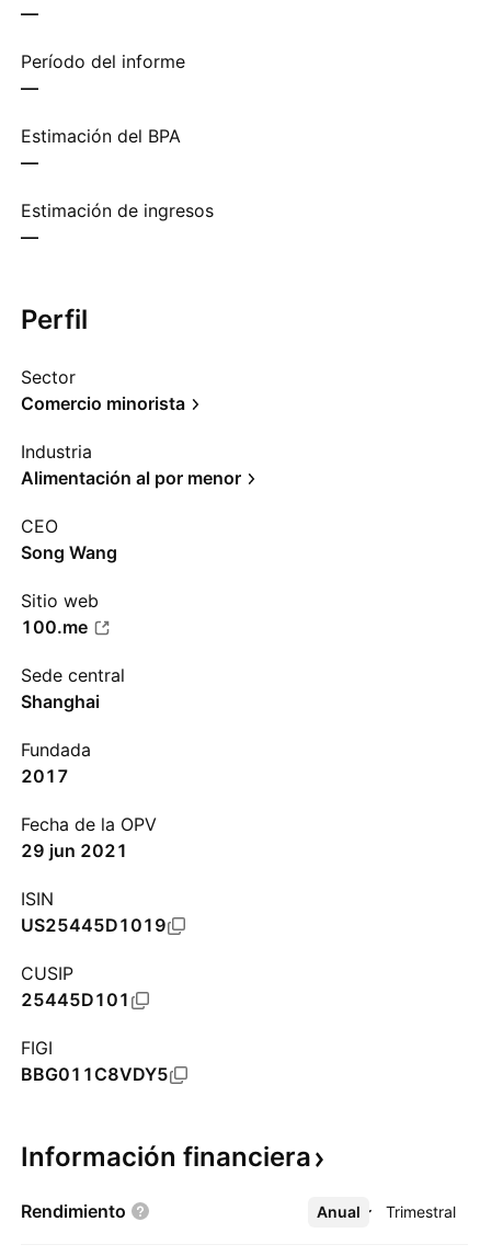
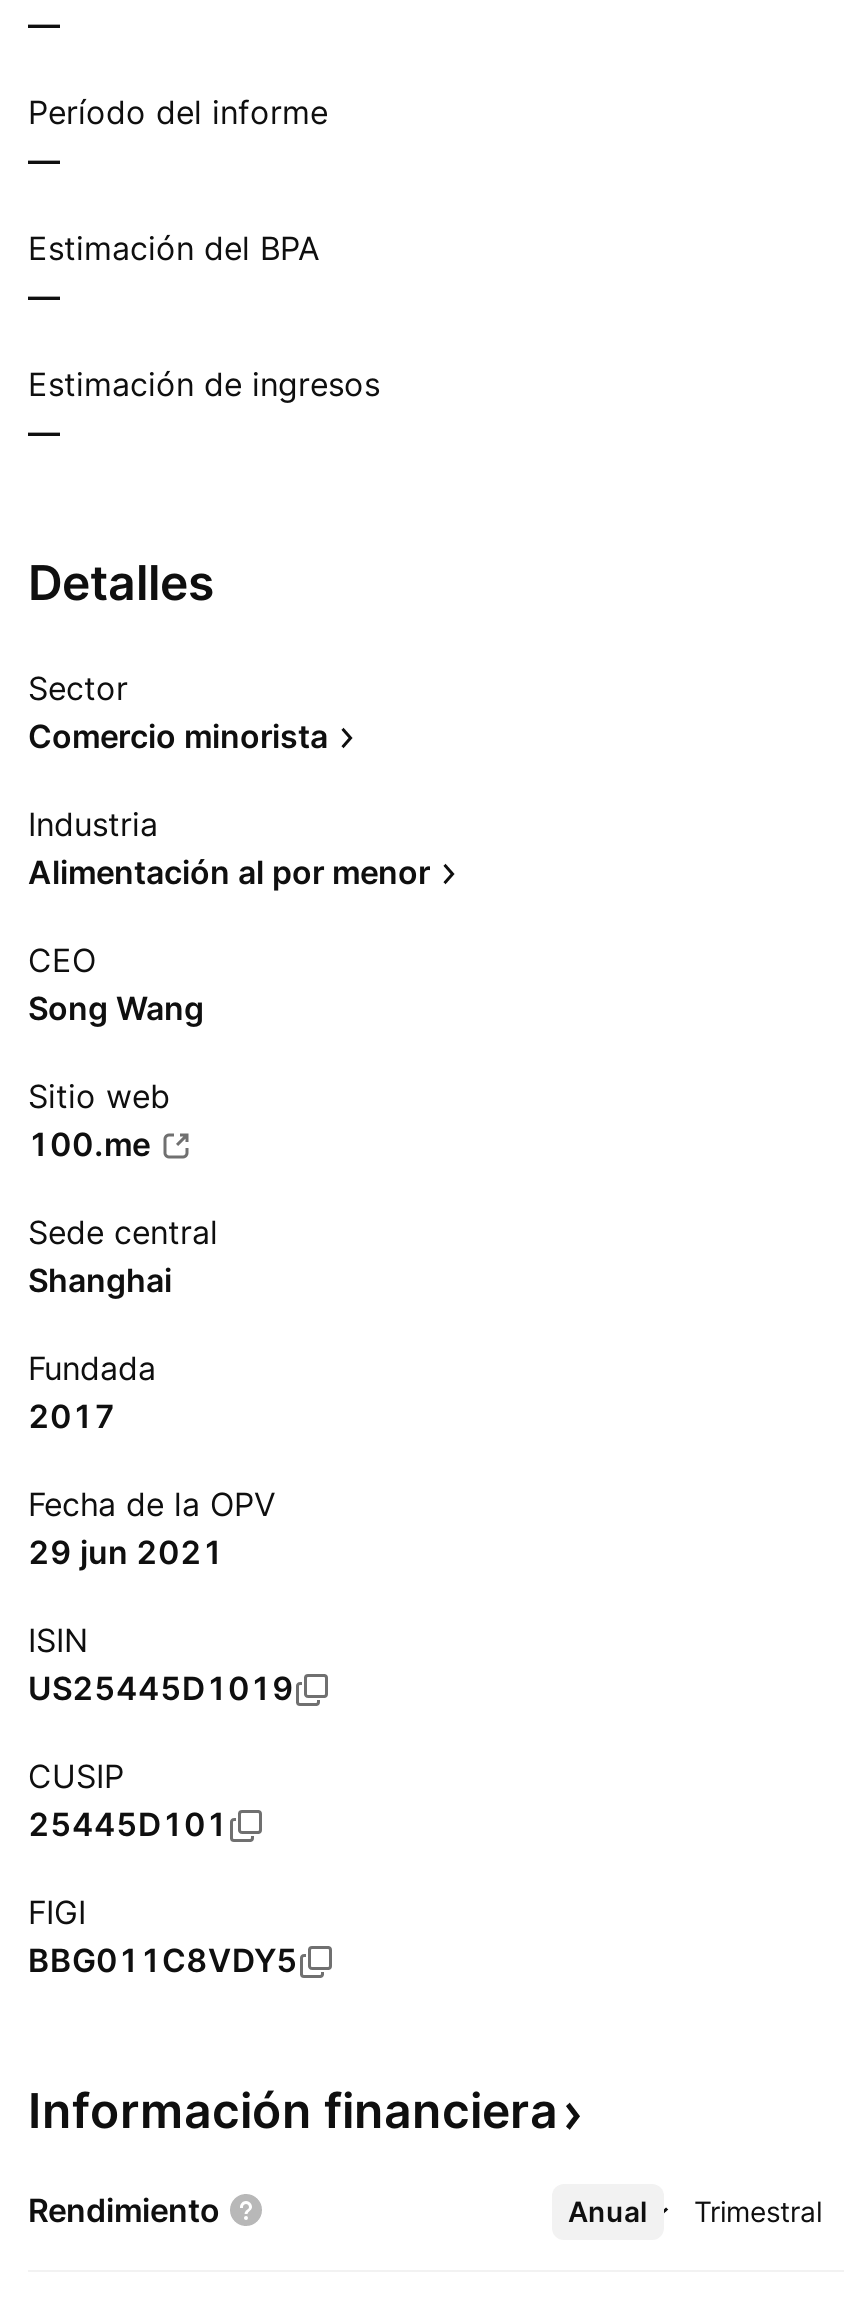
- Perfil
+ Detalles
